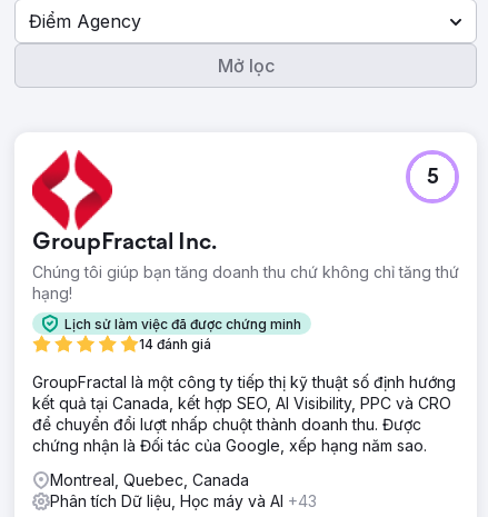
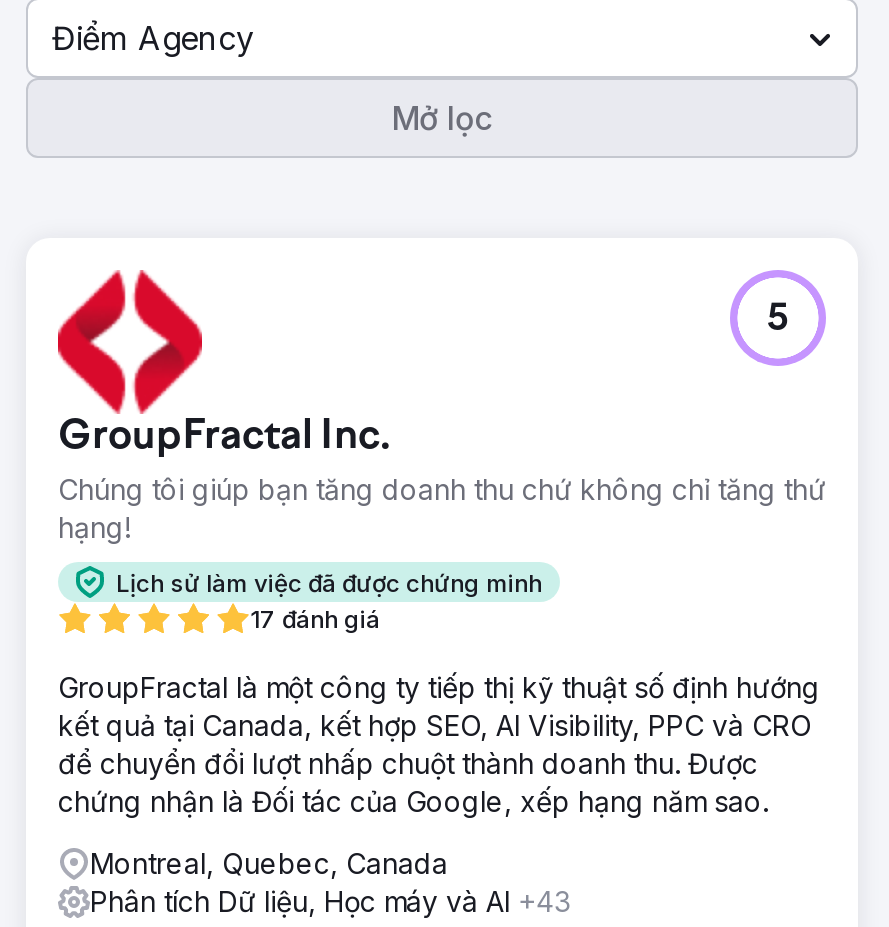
- 14 đánh giá
+ 17 đánh giá
